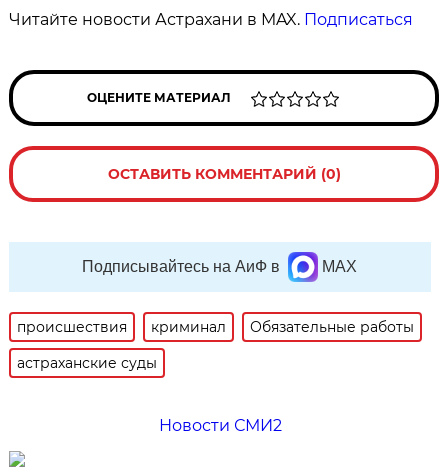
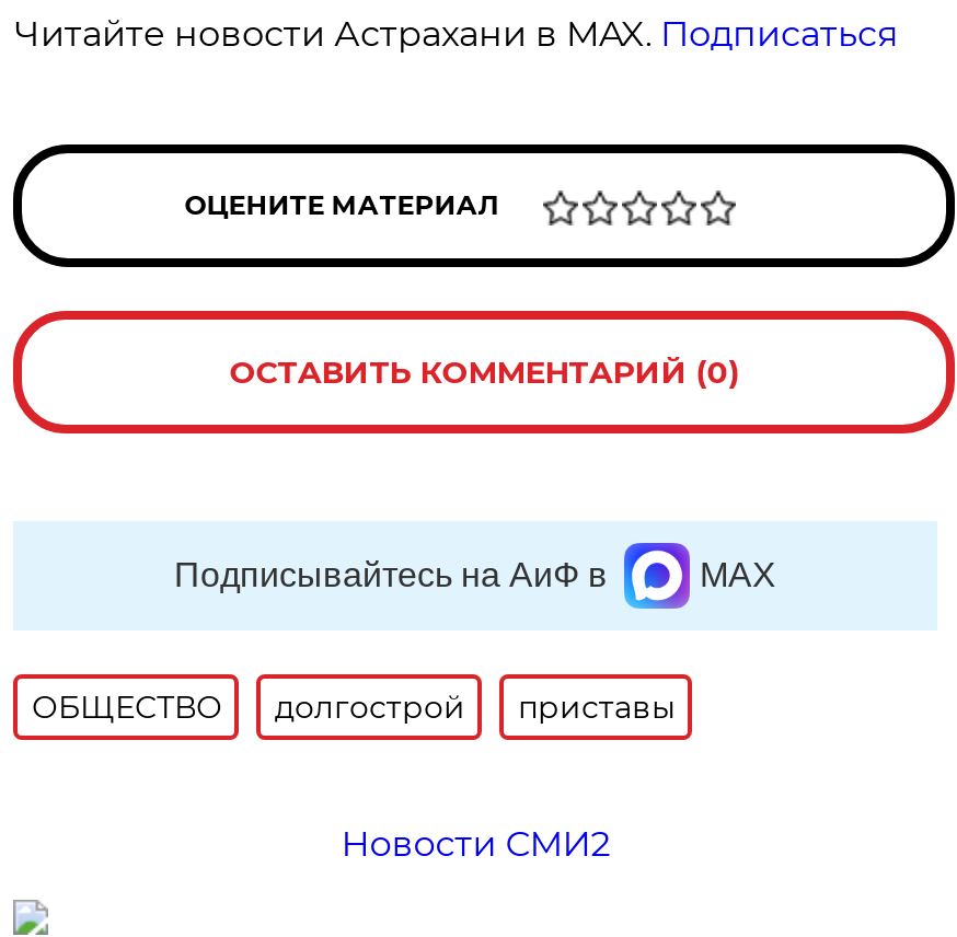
- происшествия
- криминал
- Обязательные работы
- астраханские суды
+ ОБЩЕСТВО
+ долгострой
+ приставы
